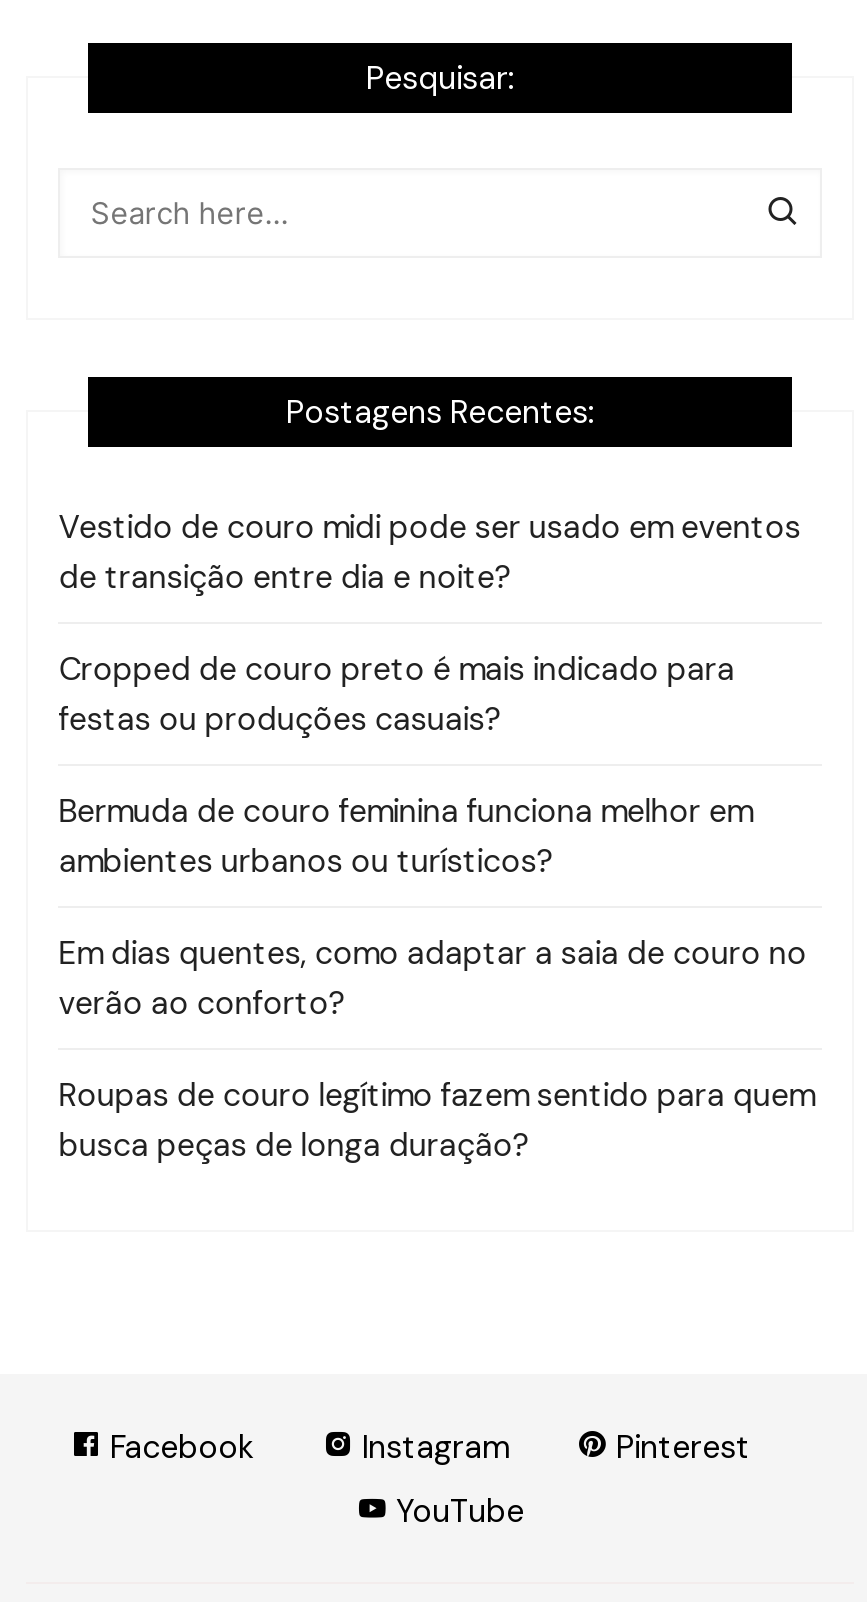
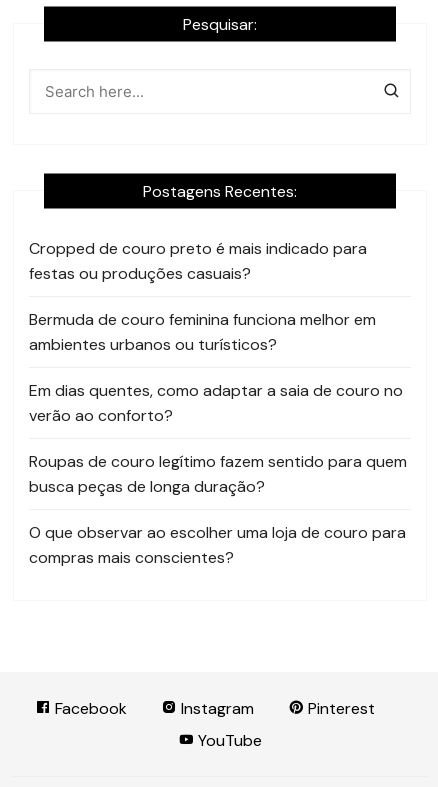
- Vestido de couro midi pode ser usado em eventos
- de transição entre dia e noite?

moved up: Cropped de couro preto é mais indicado para | festas ou produções casuais? | Bermuda de couro feminina funciona melhor em | ambientes urbanos ou turísticos? | Em dias quentes, como adaptar a saia de couro no | verão ao conforto? | Roupas de couro legítimo fazem sentido para quem | busca peças de longa duração?

+ O que observar ao escolher uma loja de couro para
+ compras mais conscientes?
